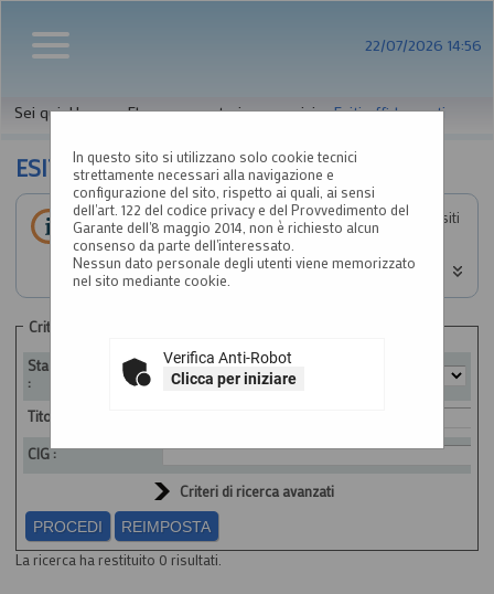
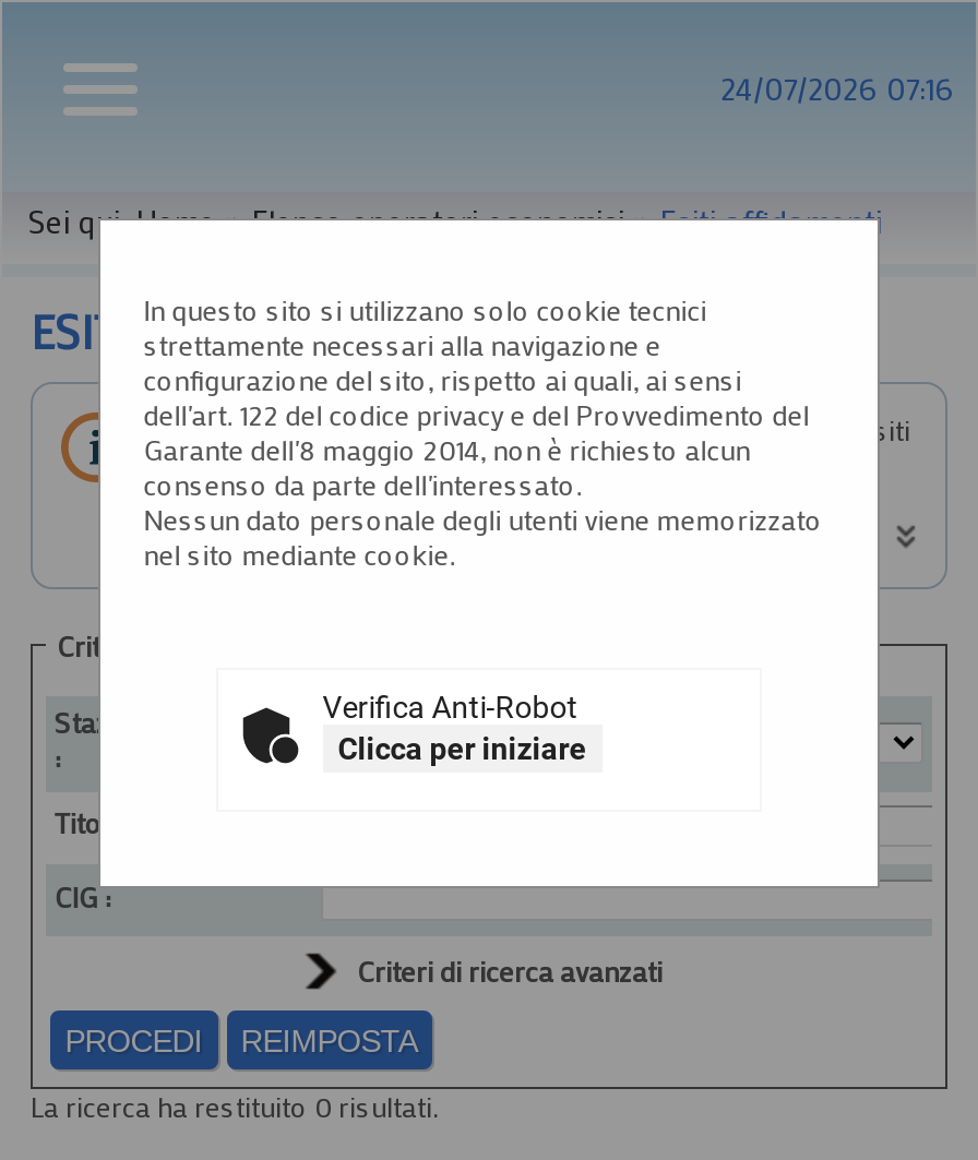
- 22/07/2026 14:56
+ 24/07/2026 07:16
